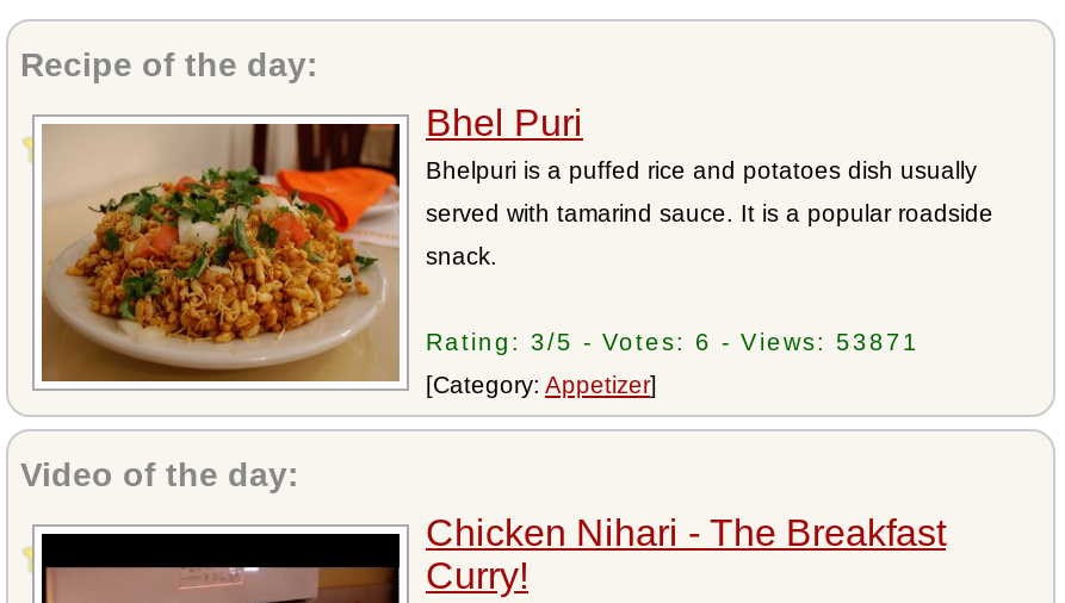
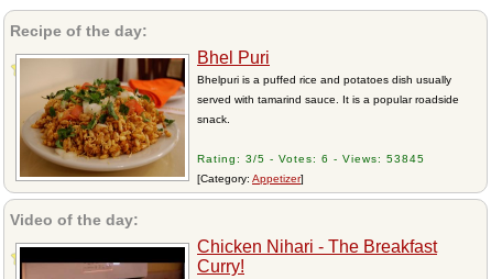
- Rating: 3/5 - Votes: 6 - Views: 53871
+ Rating: 3/5 - Votes: 6 - Views: 53845
